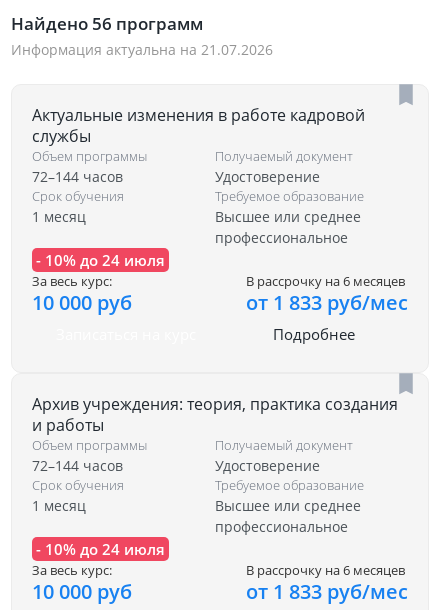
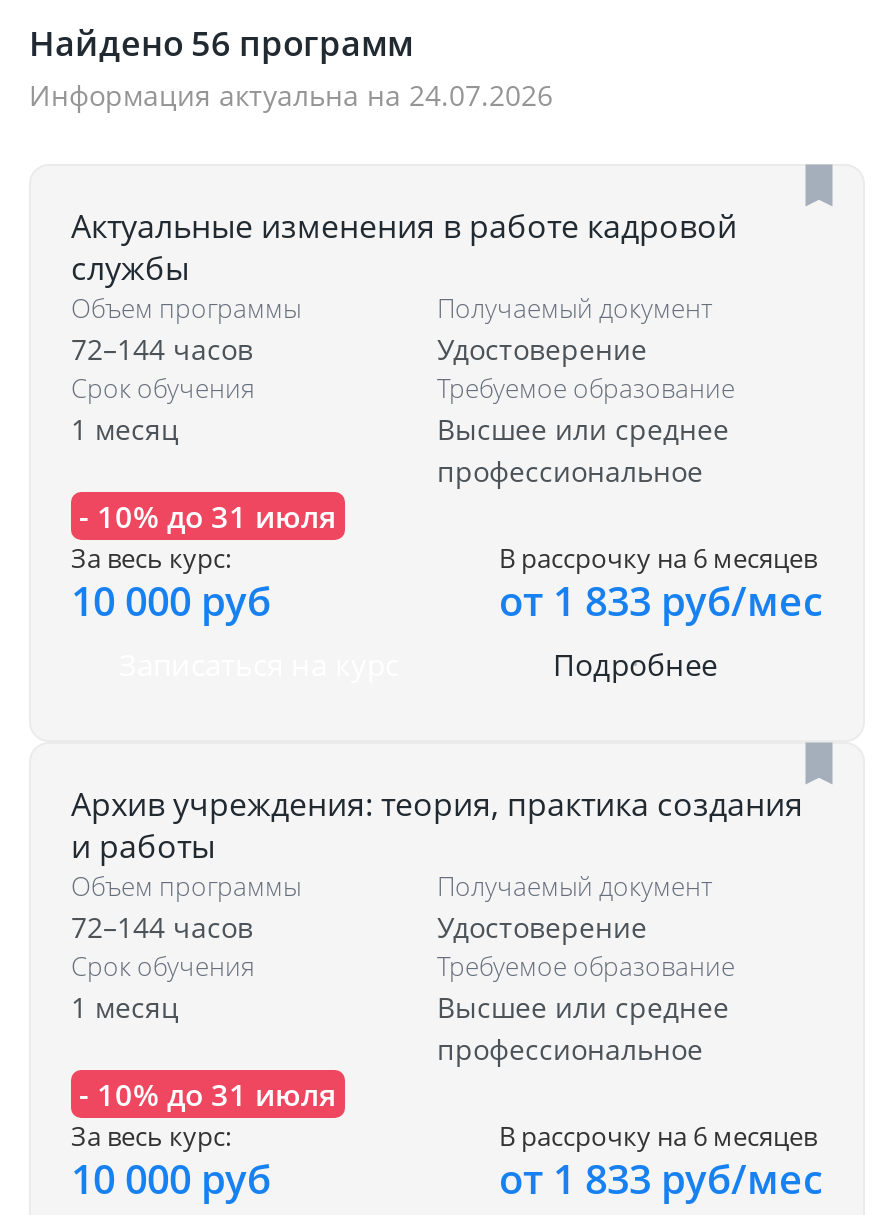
- Информация актуальна на 21.07.2026
+ Информация актуальна на 24.07.2026

- - 10% до 24 июля
+ - 10% до 31 июля

- - 10% до 24 июля
+ - 10% до 31 июля
